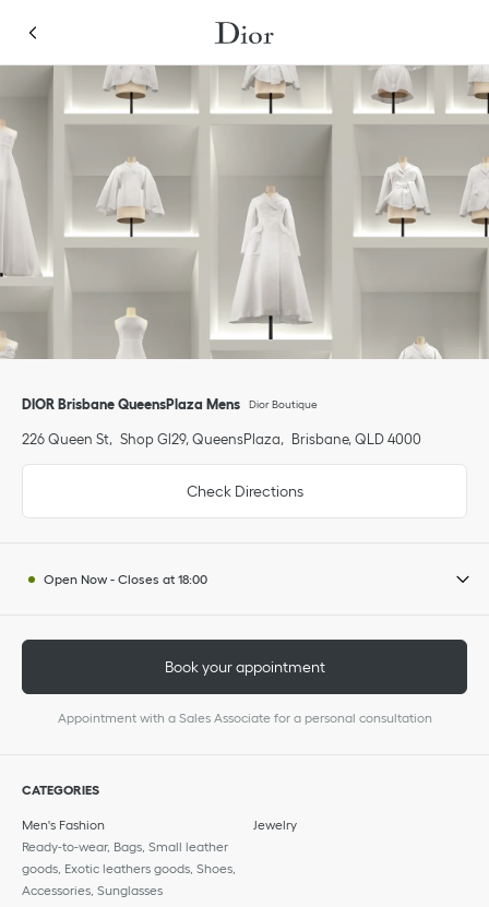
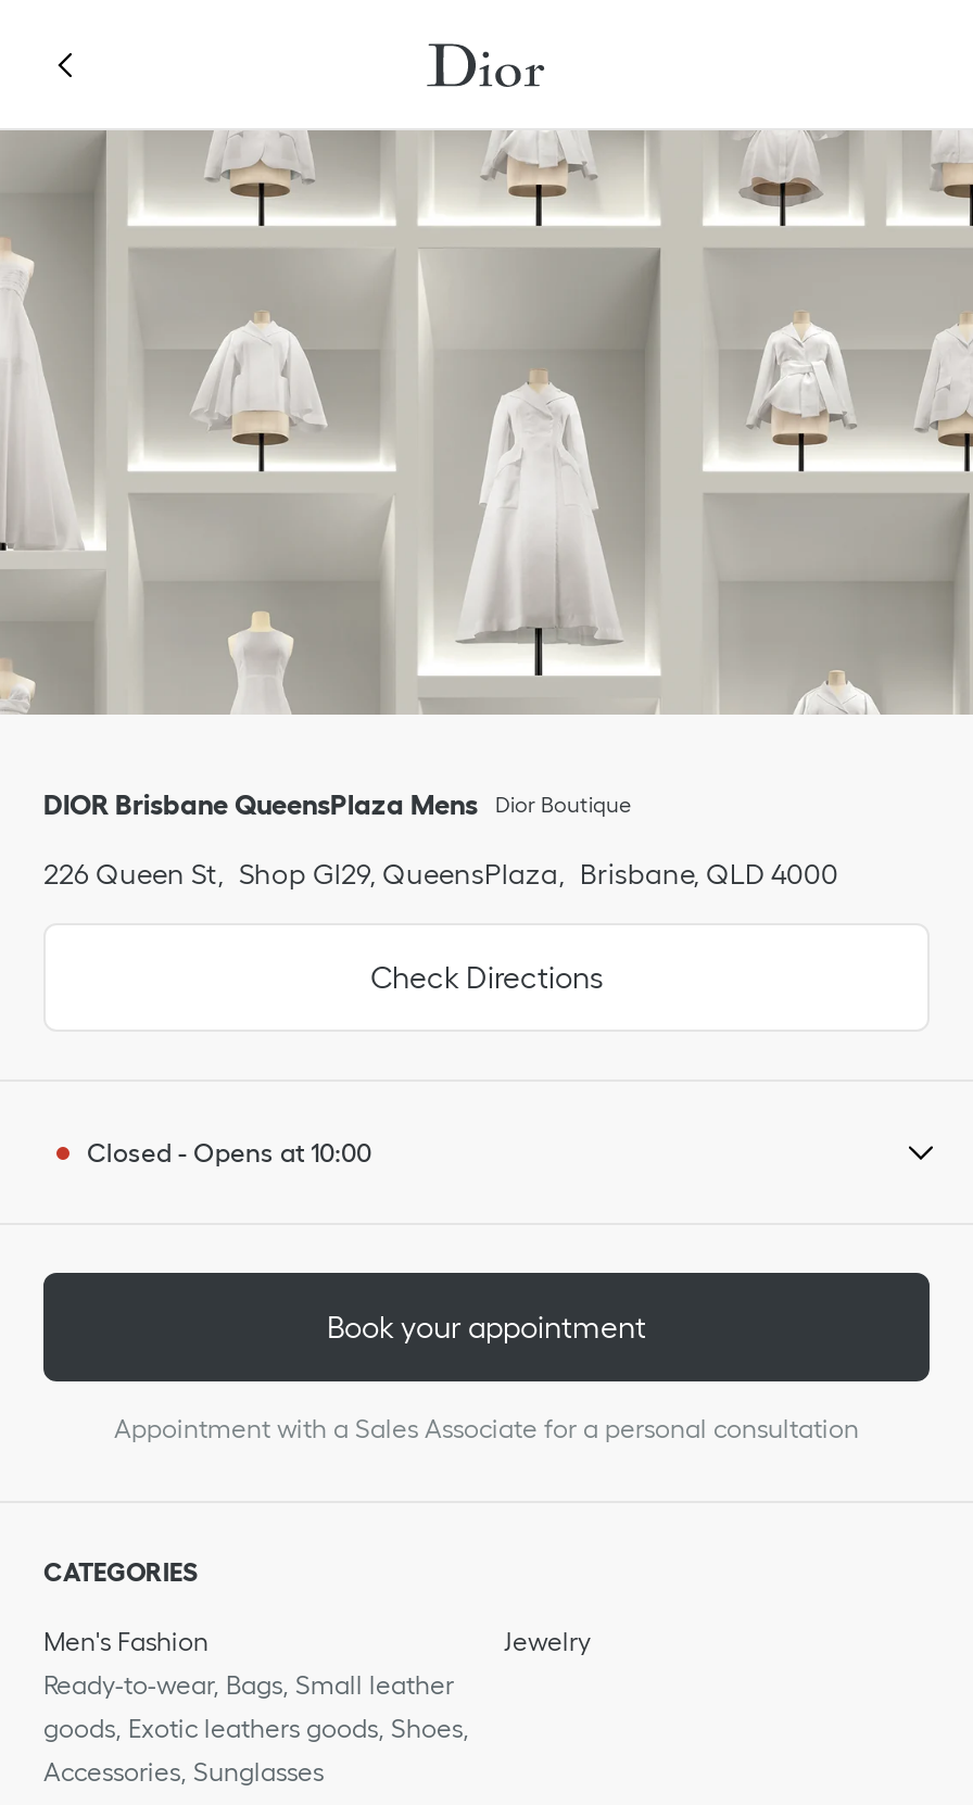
- Open Now - Closes at 18:00
+ Closed - Opens at 10:00
